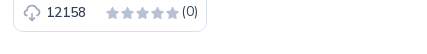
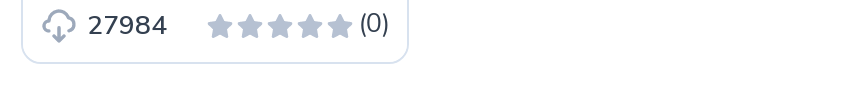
- 12158
+ 27984
